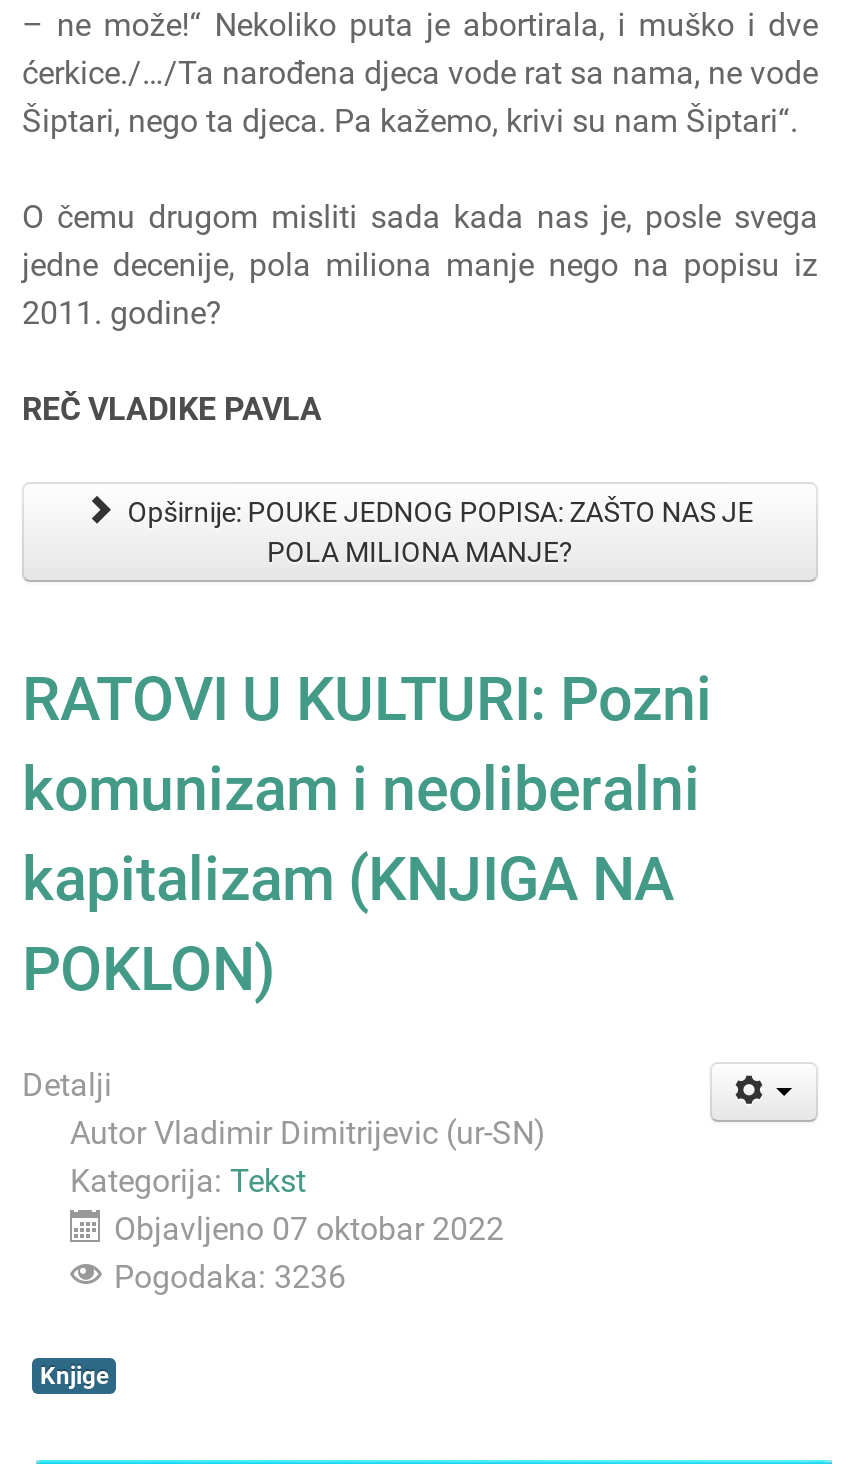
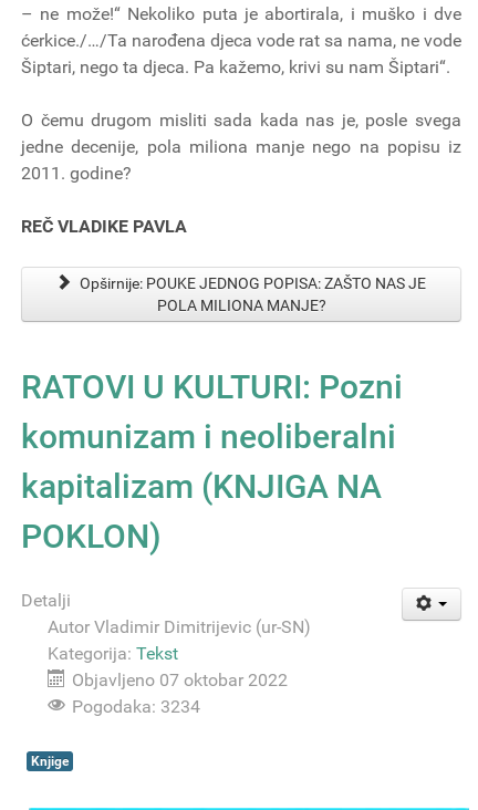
- Pogodaka: 3236
+ Pogodaka: 3234
